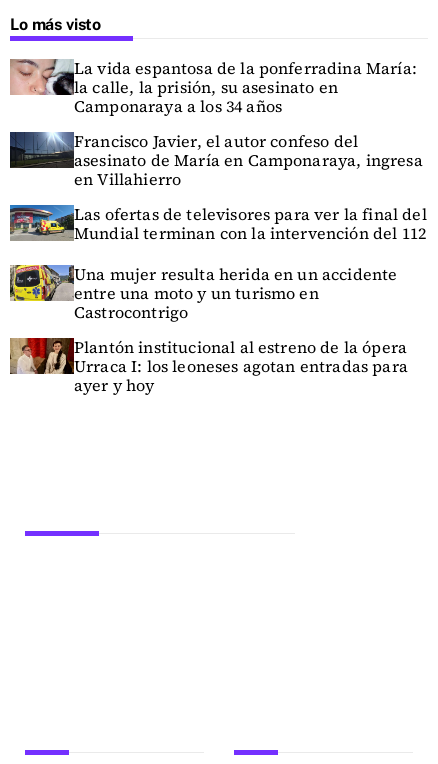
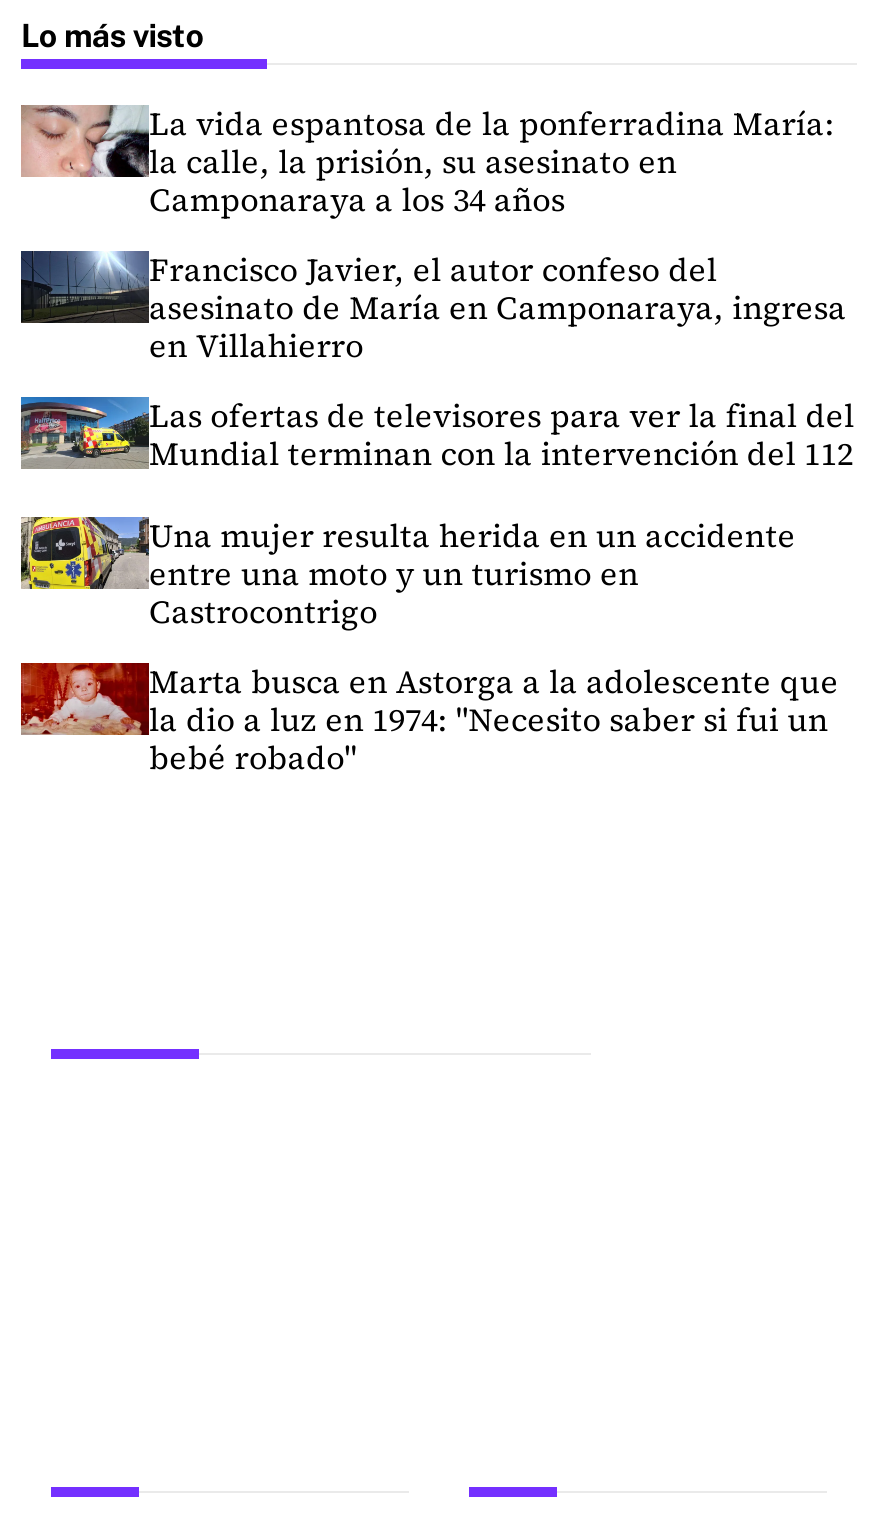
- [image]
- Plantón institucional al estreno de la ópera
- Urraca I: los leoneses agotan entradas para
- ayer y hoy
+ [image]
+ Marta busca en Astorga a la adolescente que
+ la dio a luz en 1974: "Necesito saber si fui un
+ bebé robado"
